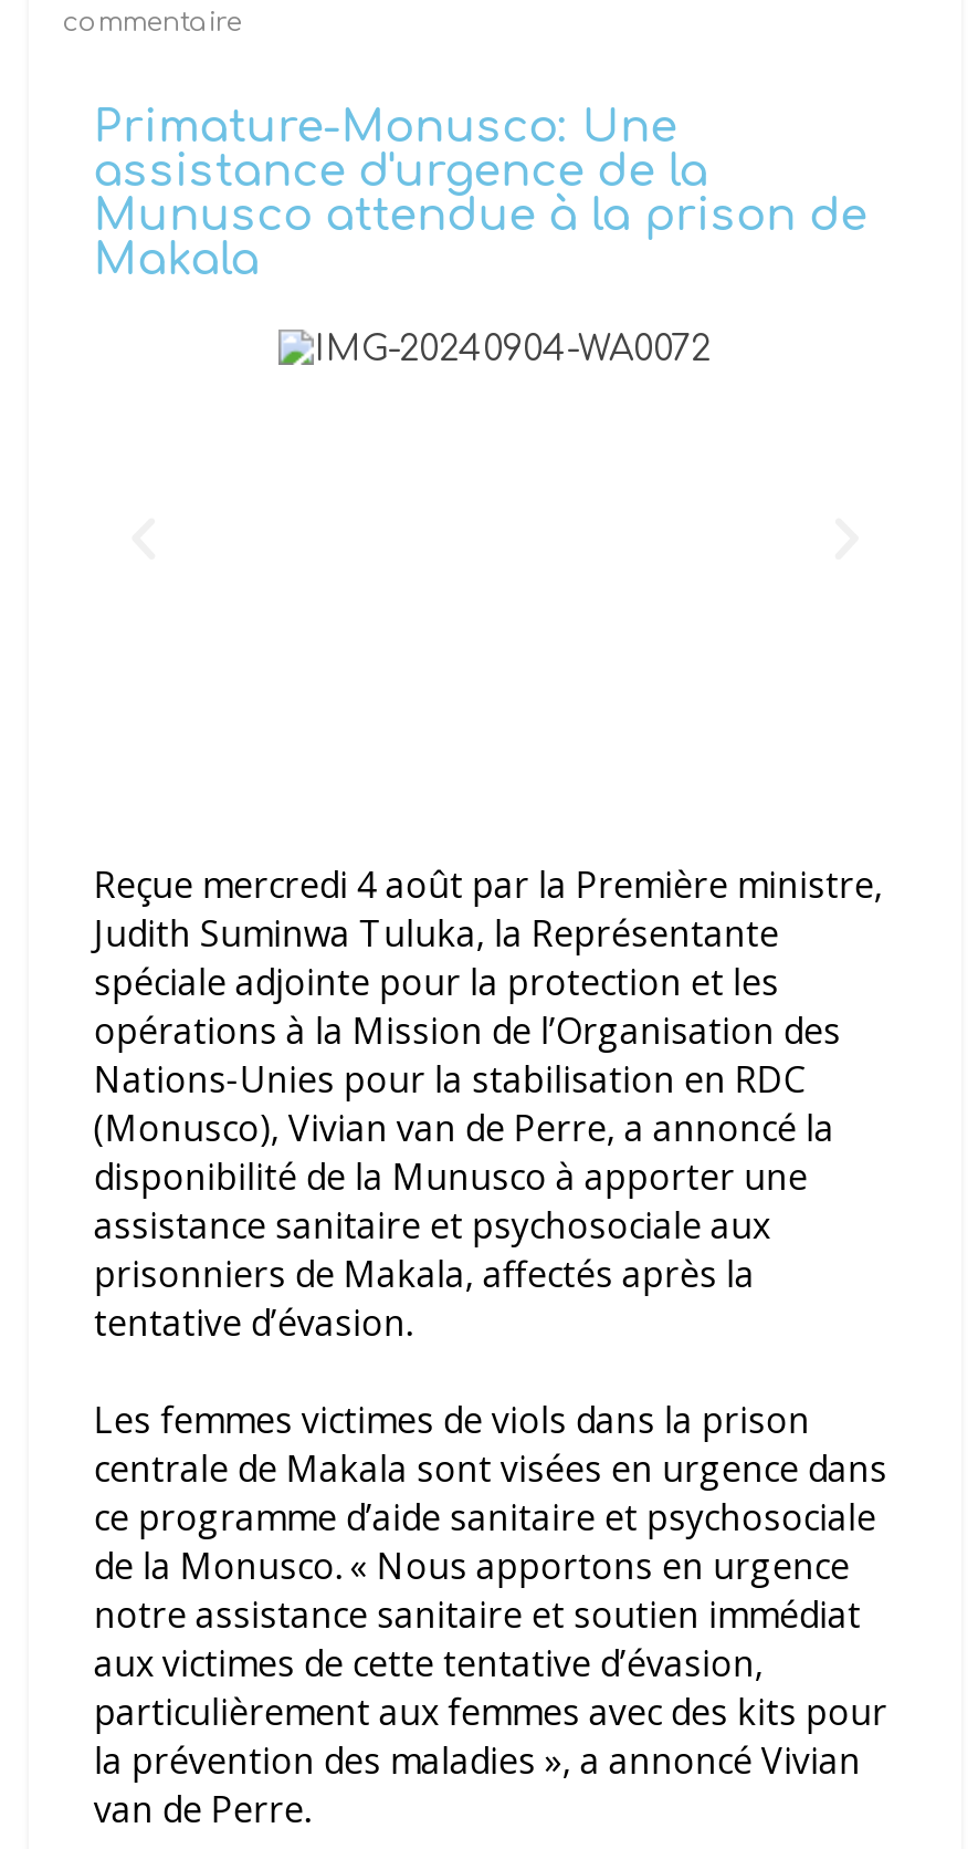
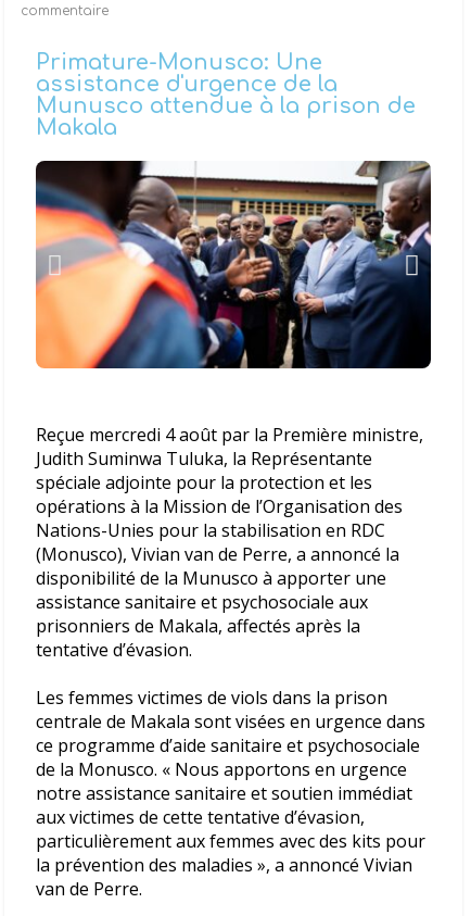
+ [image]
